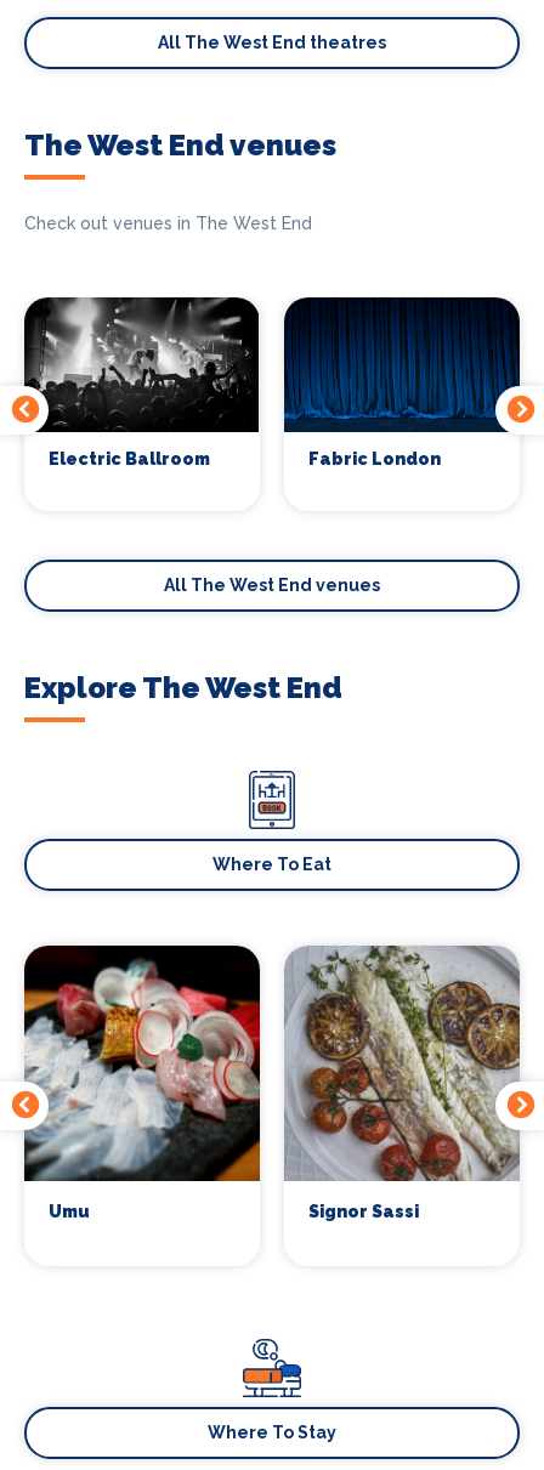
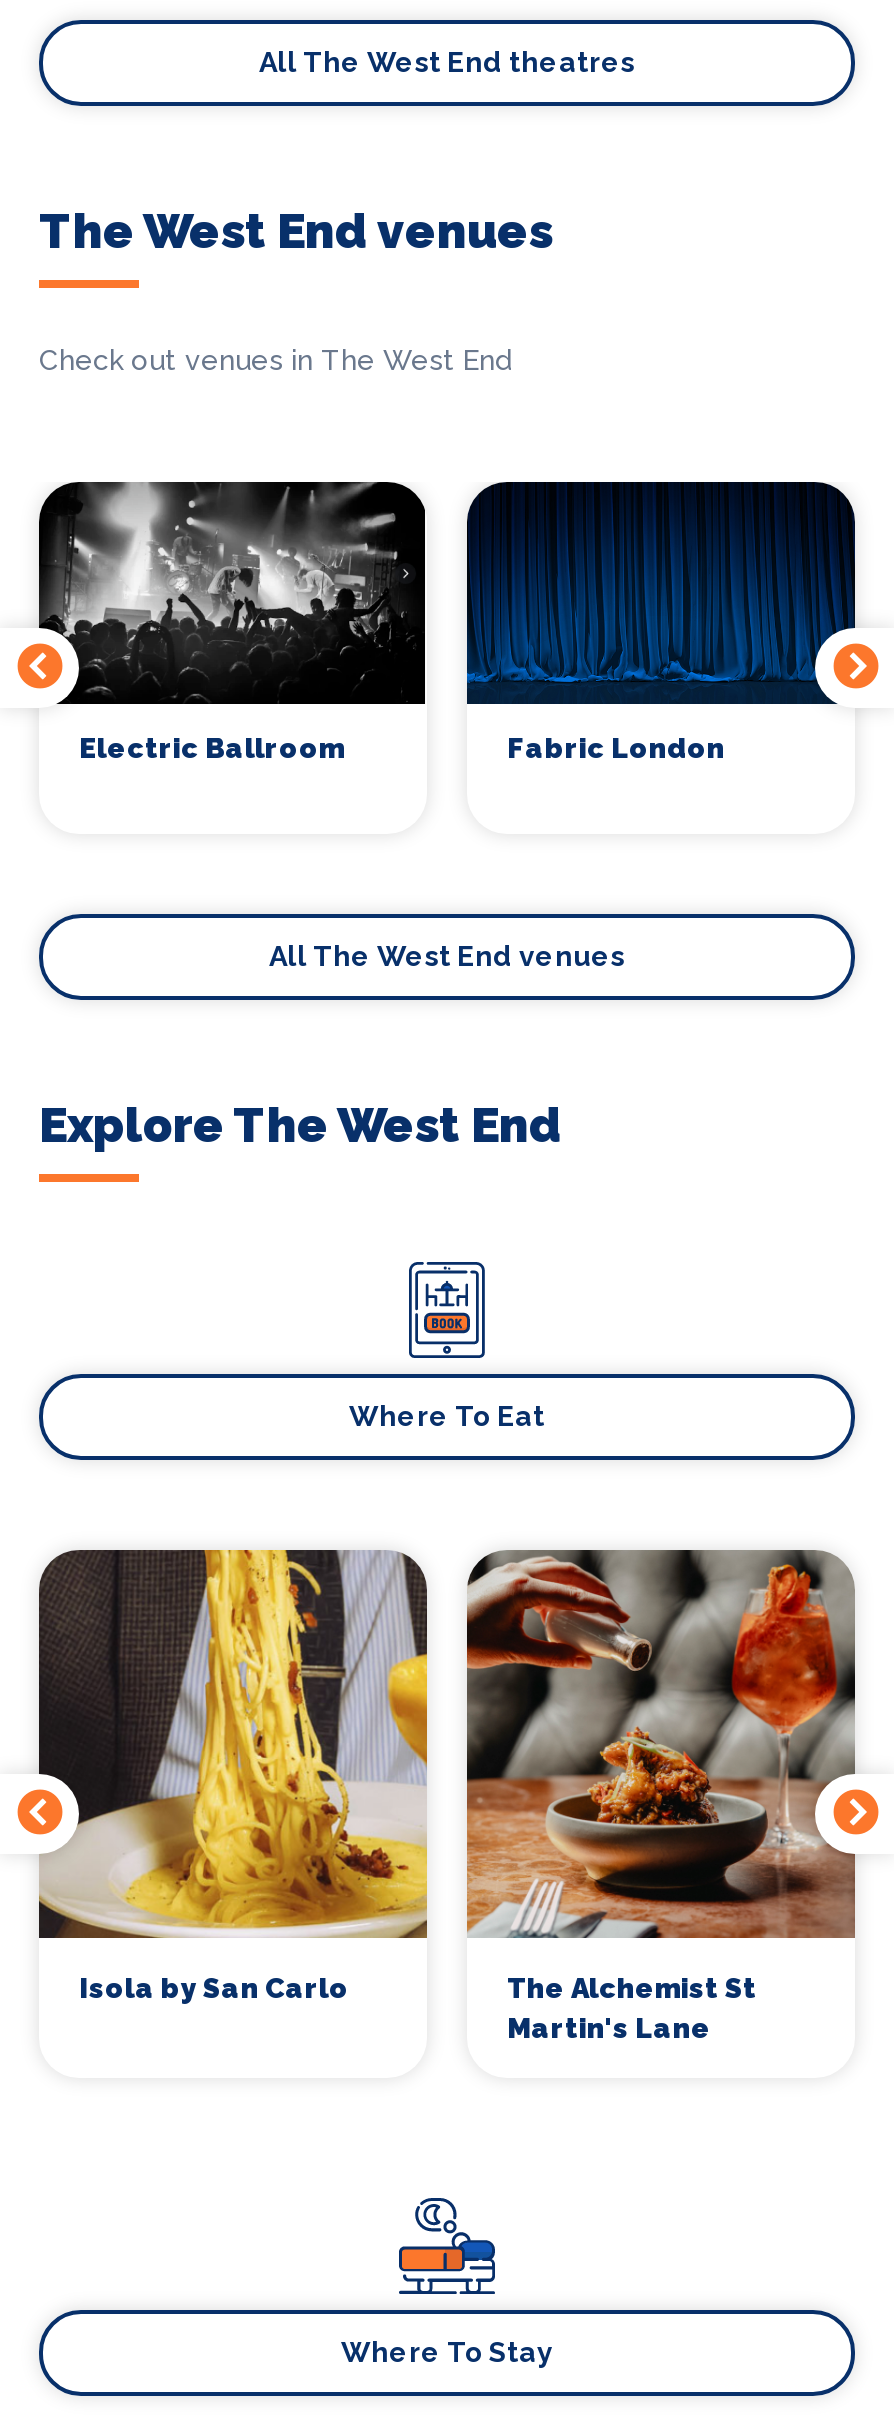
- [image]
- Umu
- Signor Sassi
+ [image]
+ Isola by San Carlo
+ The Alchemist St
+ Martin's Lane

- [image]
+ [image]
